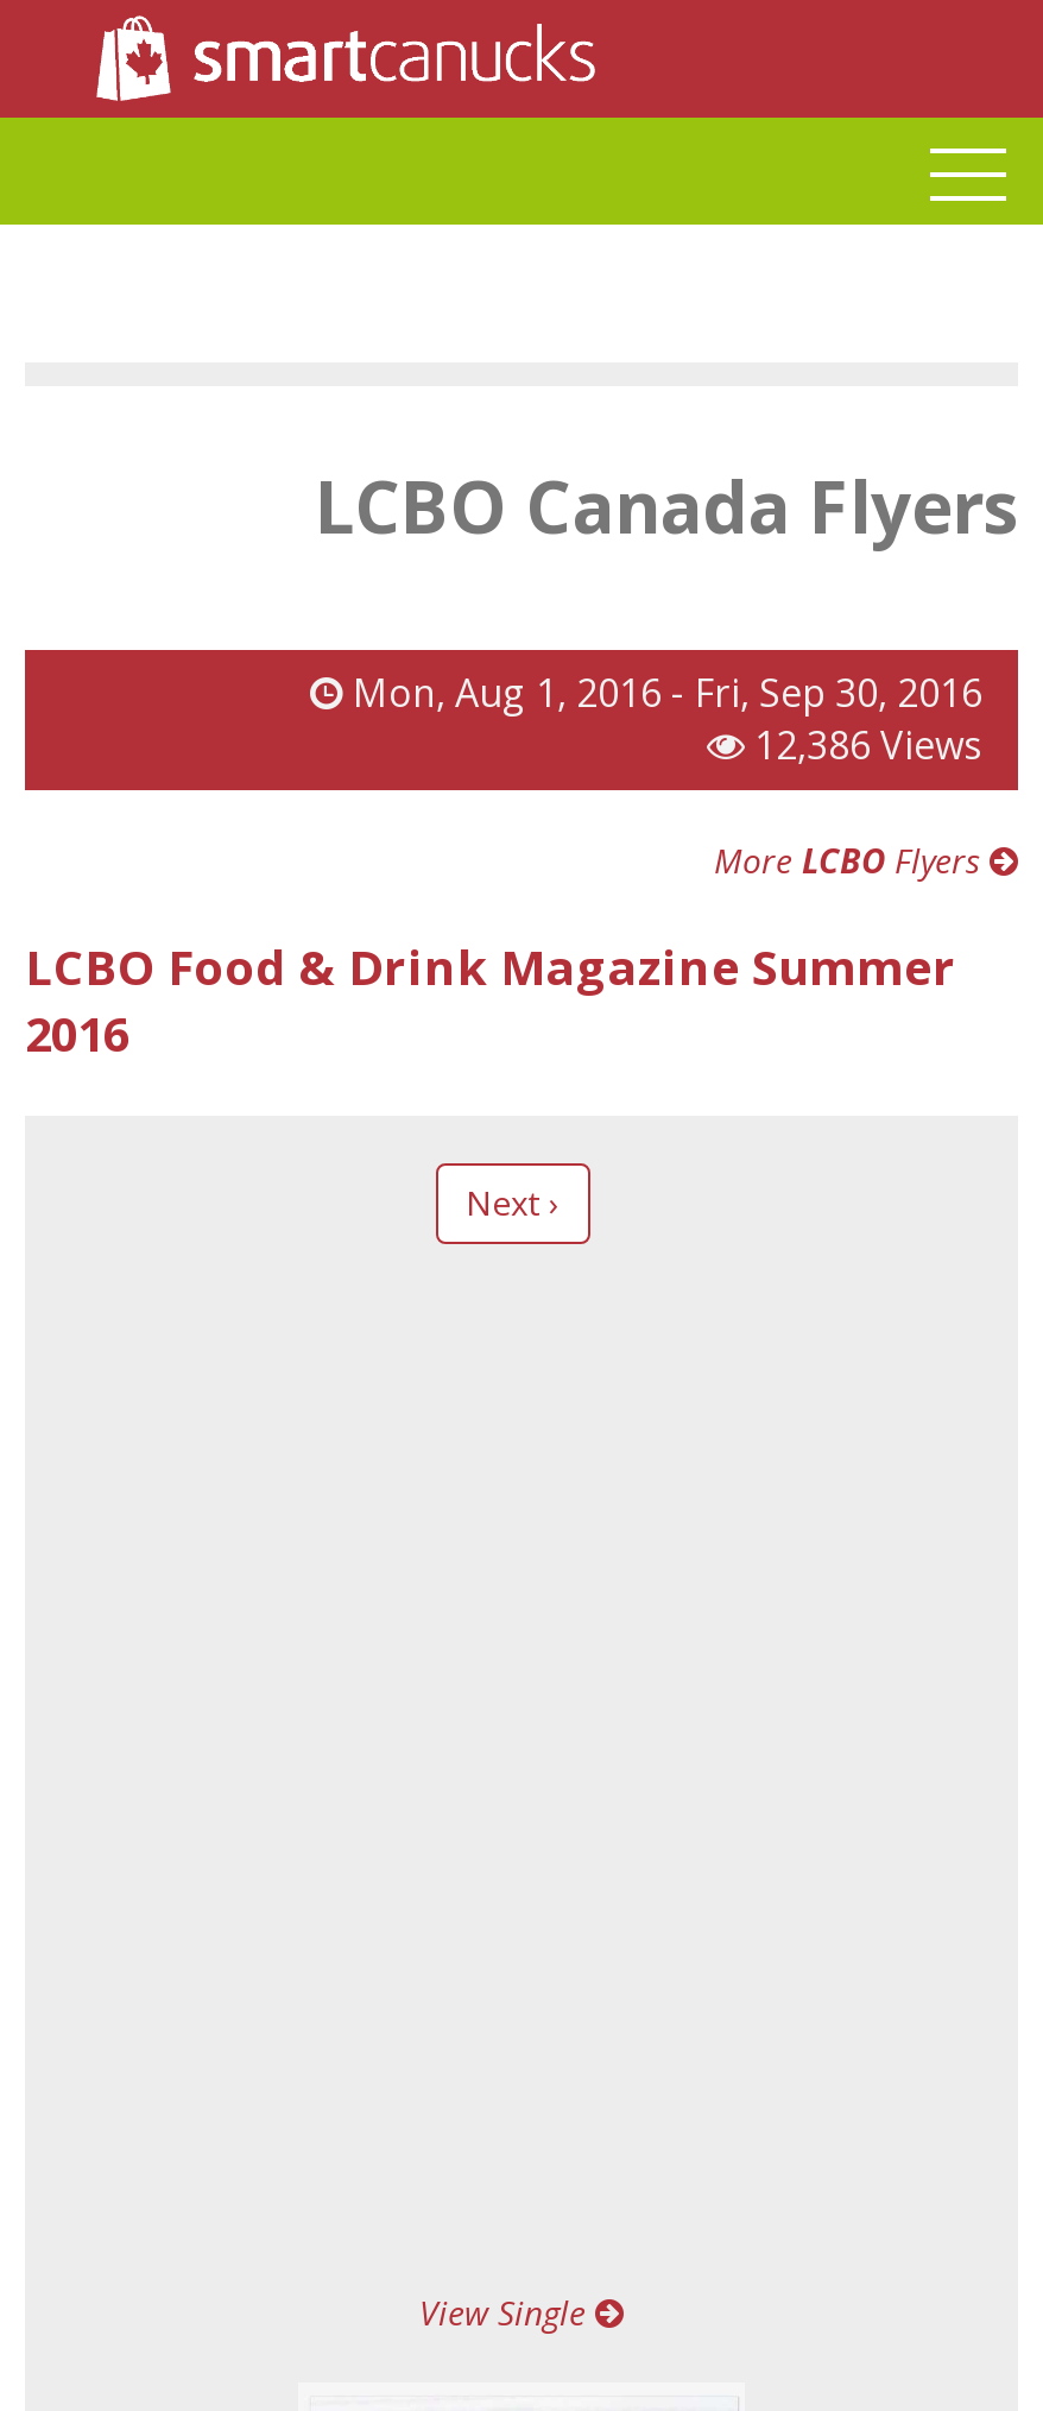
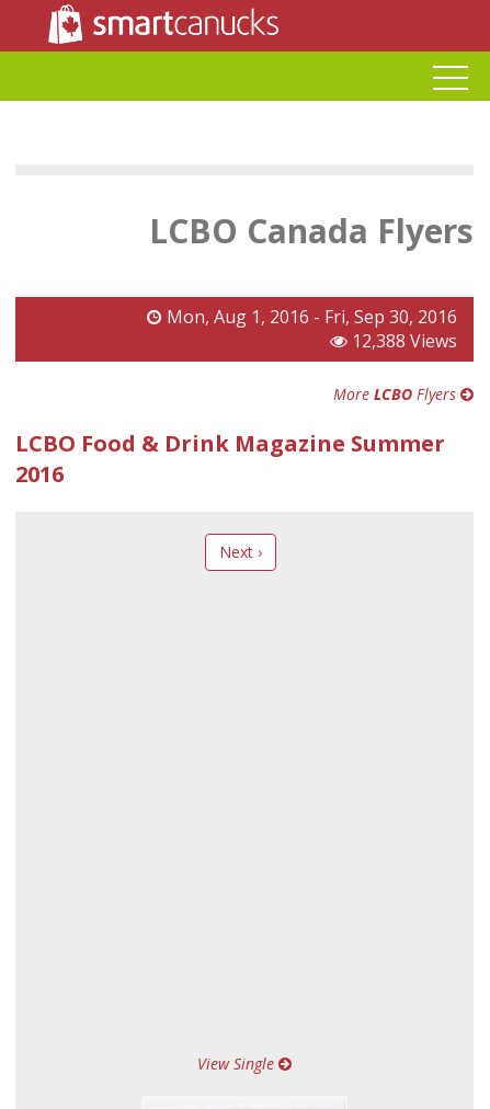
- 12,386 Views
+ 12,388 Views
